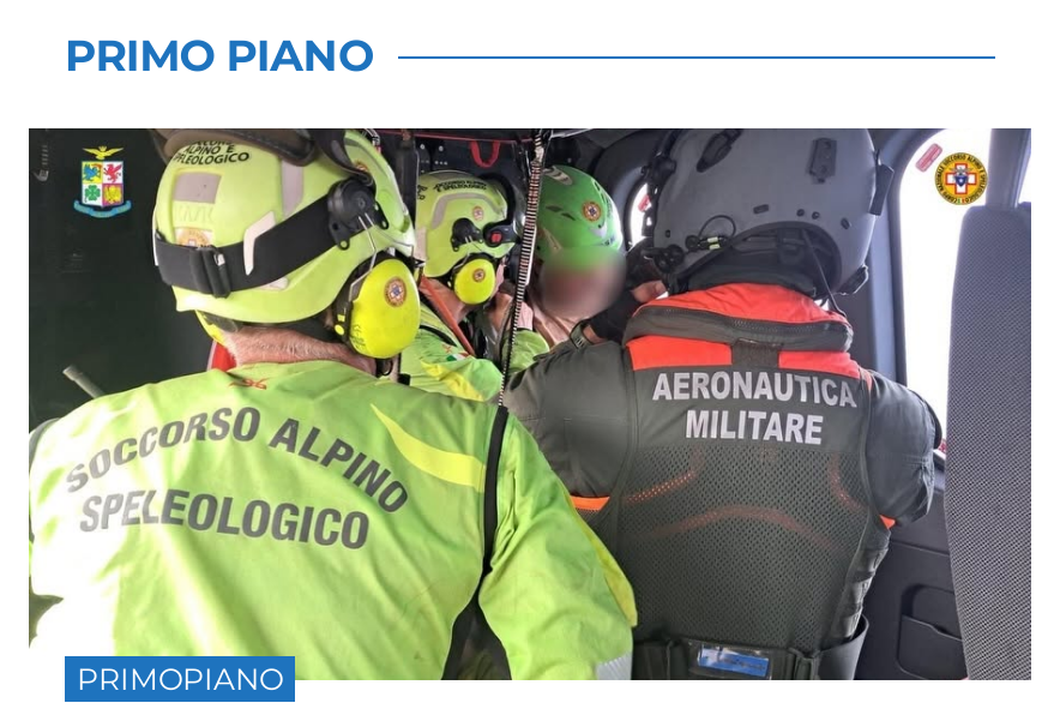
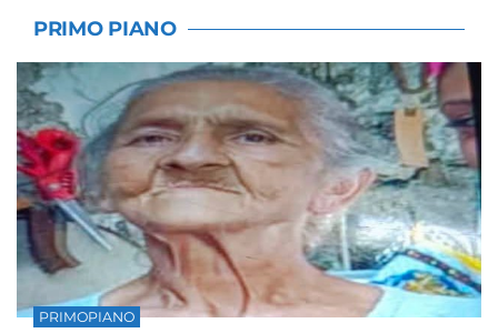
- [image]
+ [image]
